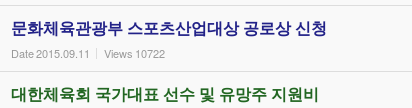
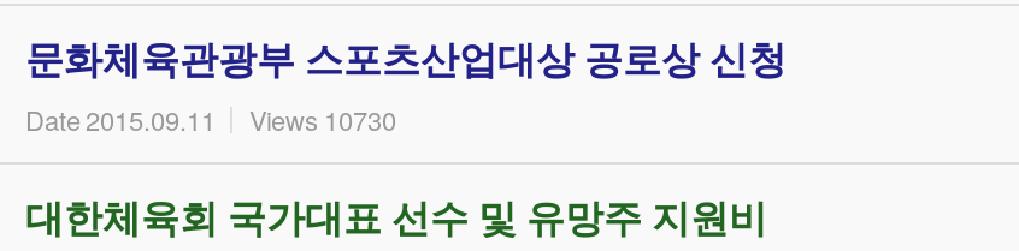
- Date 2015.09.11 Views 10722
+ Date 2015.09.11 Views 10730
